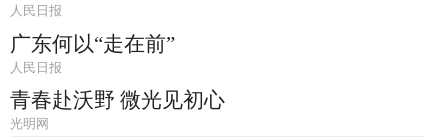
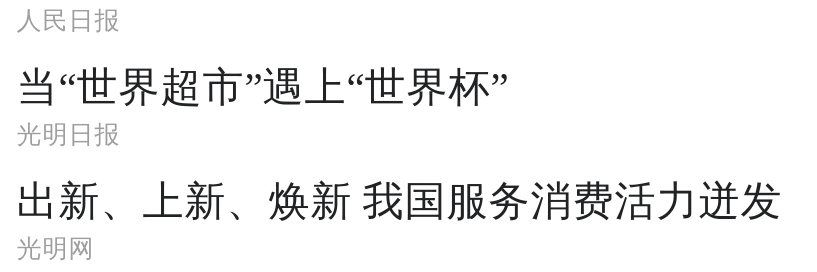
- 广东何以“走在前”
- 人民日报
+ 当“世界超市”遇上“世界杯”
+ 光明日报

- 青春赴沃野 微光见初心
+ 出新、上新、焕新 我国服务消费活力迸发
